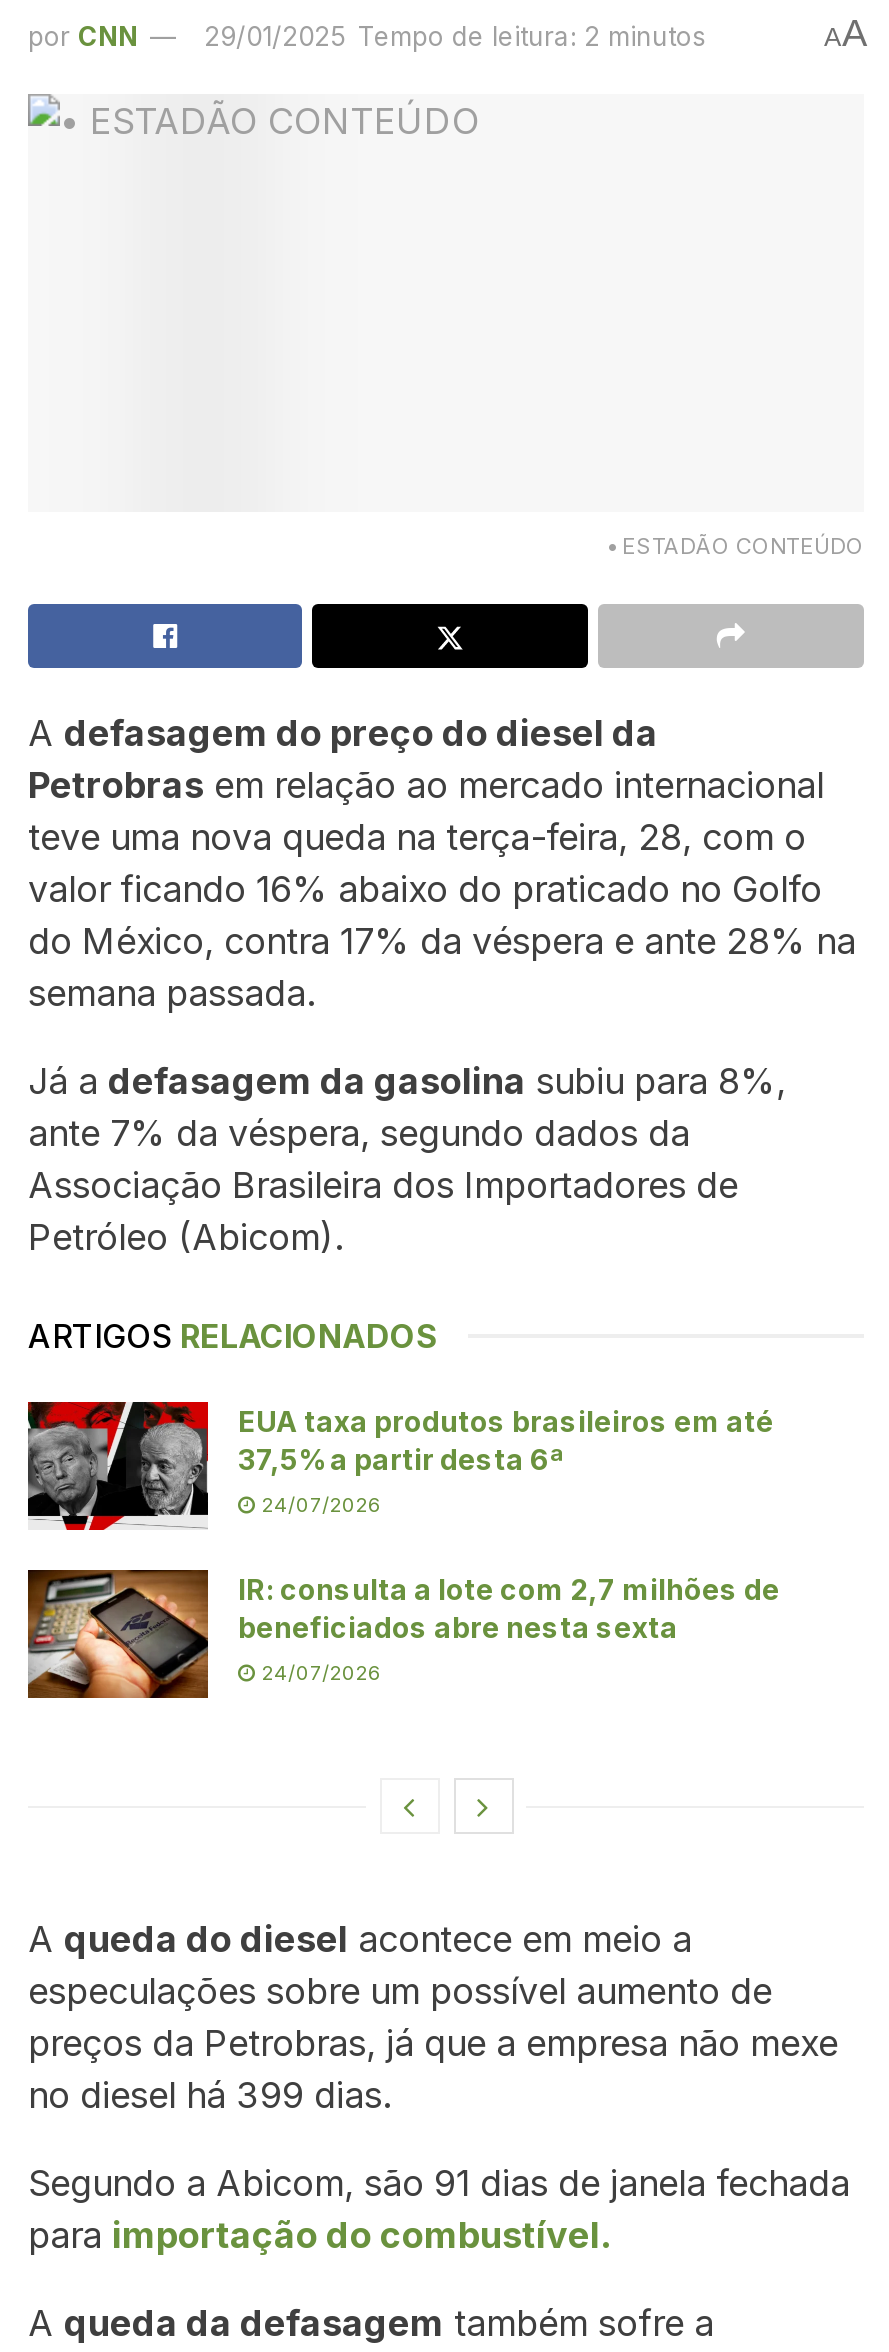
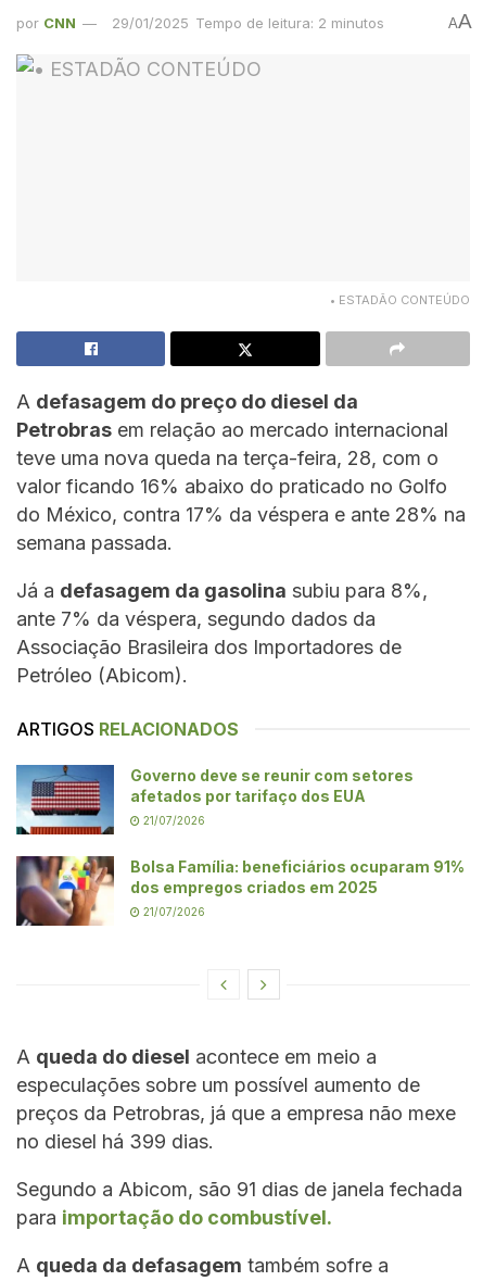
- [image]
- EUA taxa produtos brasileiros em até
- 37,5% a partir desta 6ª
+ [image]
+ Governo deve se reunir com setores
+ afetados por tarifaço dos EUA

- 24/07/2026
+ 21/07/2026

- [image]
- IR: consulta a lote com 2,7 milhões de
- beneficiados abre nesta sexta
+ [image]
+ Bolsa Família: beneficiários ocuparam 91%
+ dos empregos criados em 2025

- 24/07/2026
+ 21/07/2026
